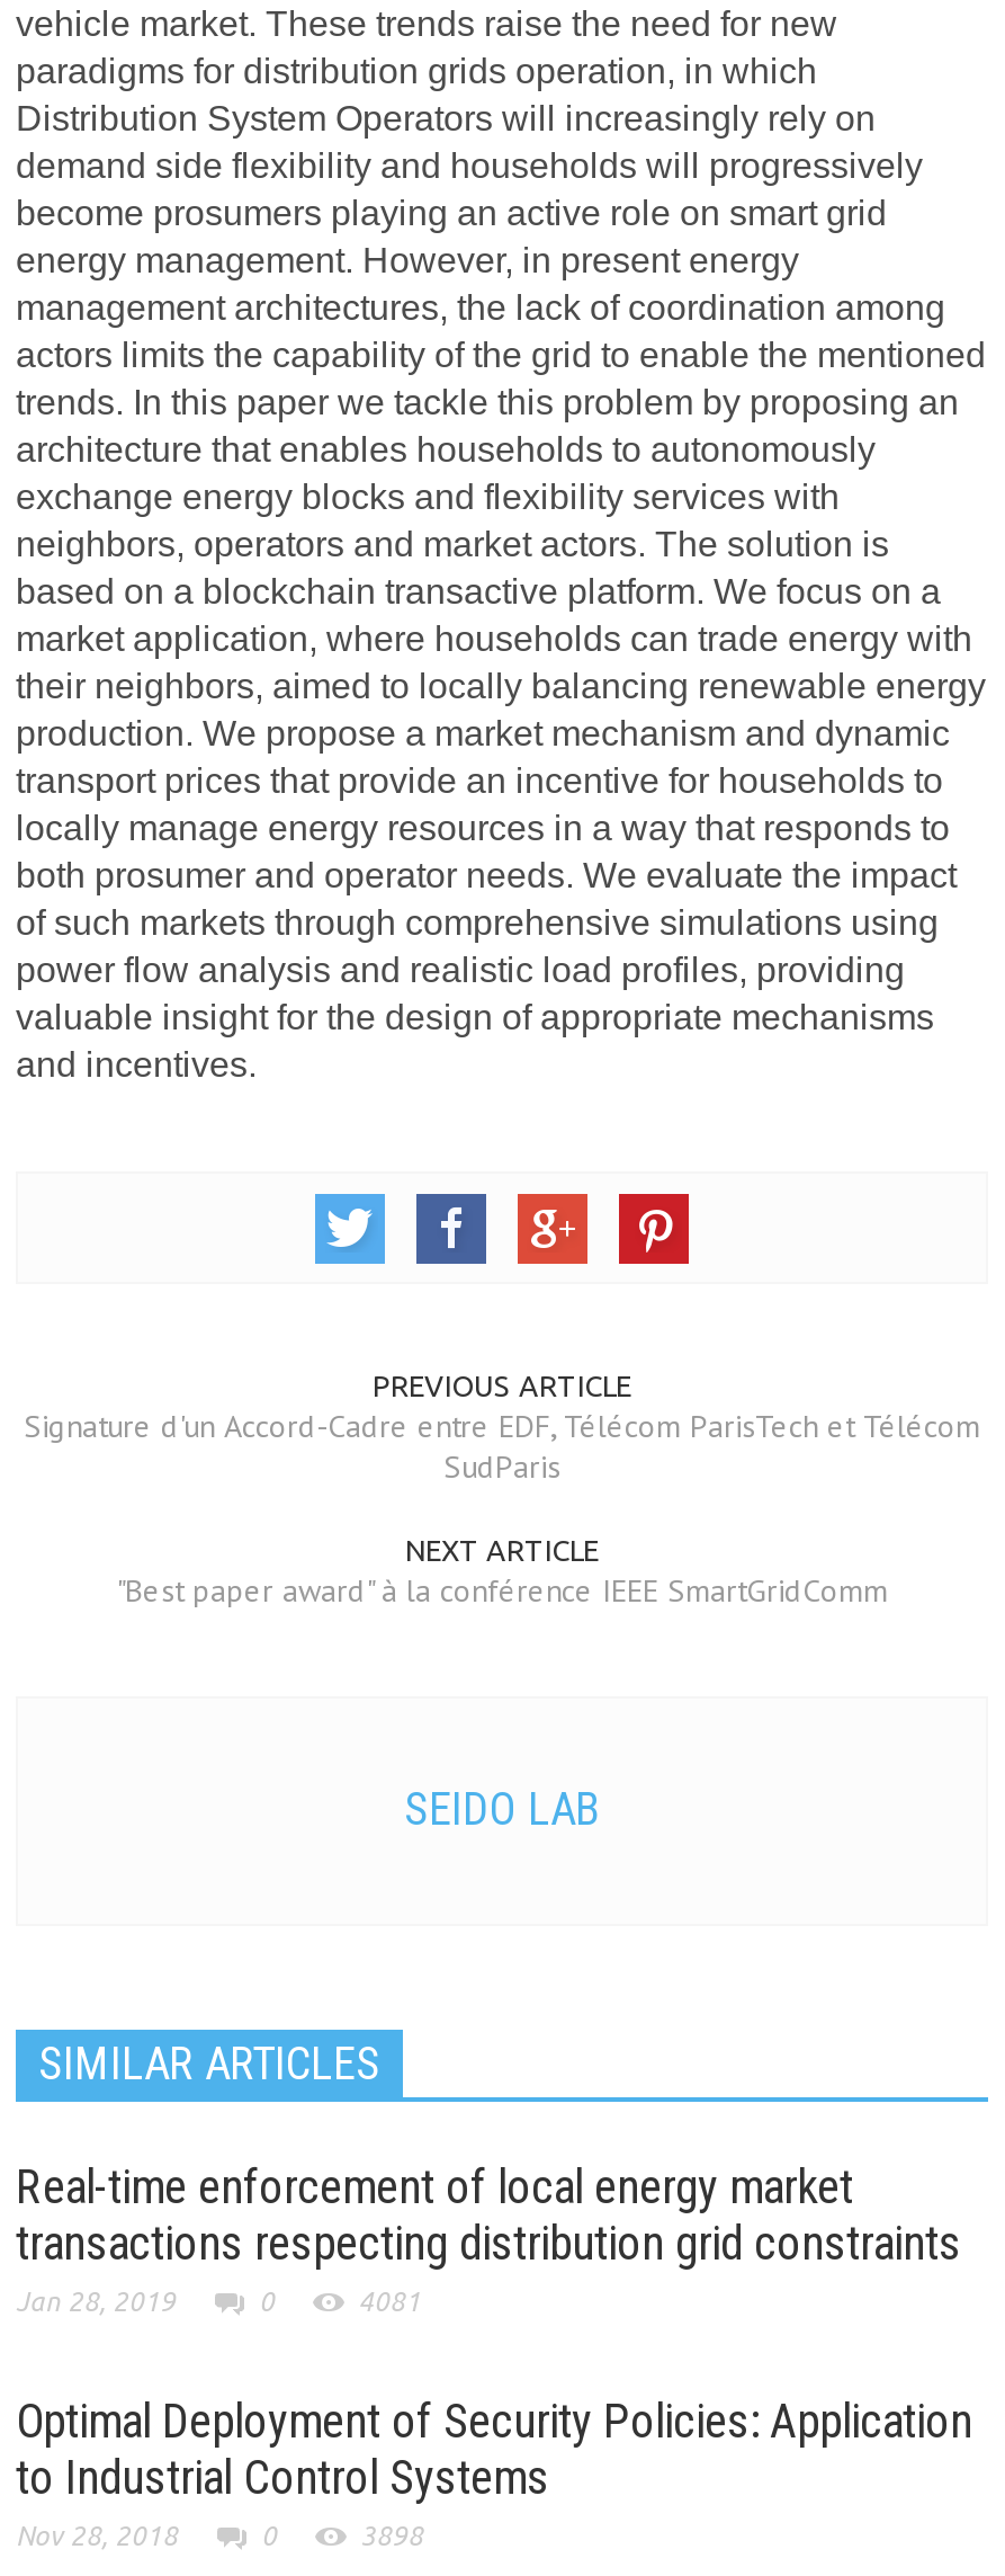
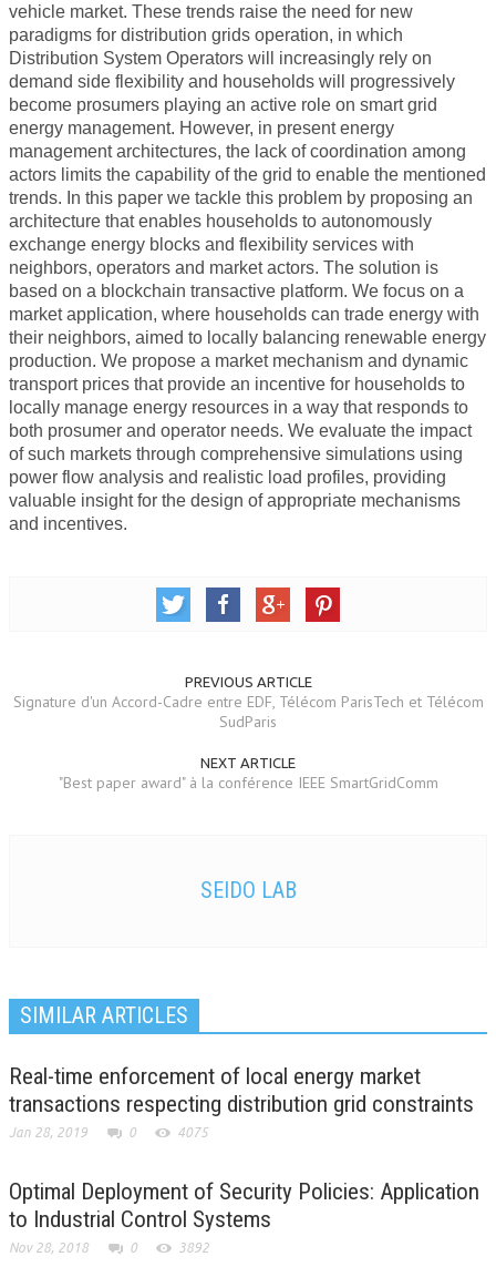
- 4081
+ 4075

- 3898
+ 3892
